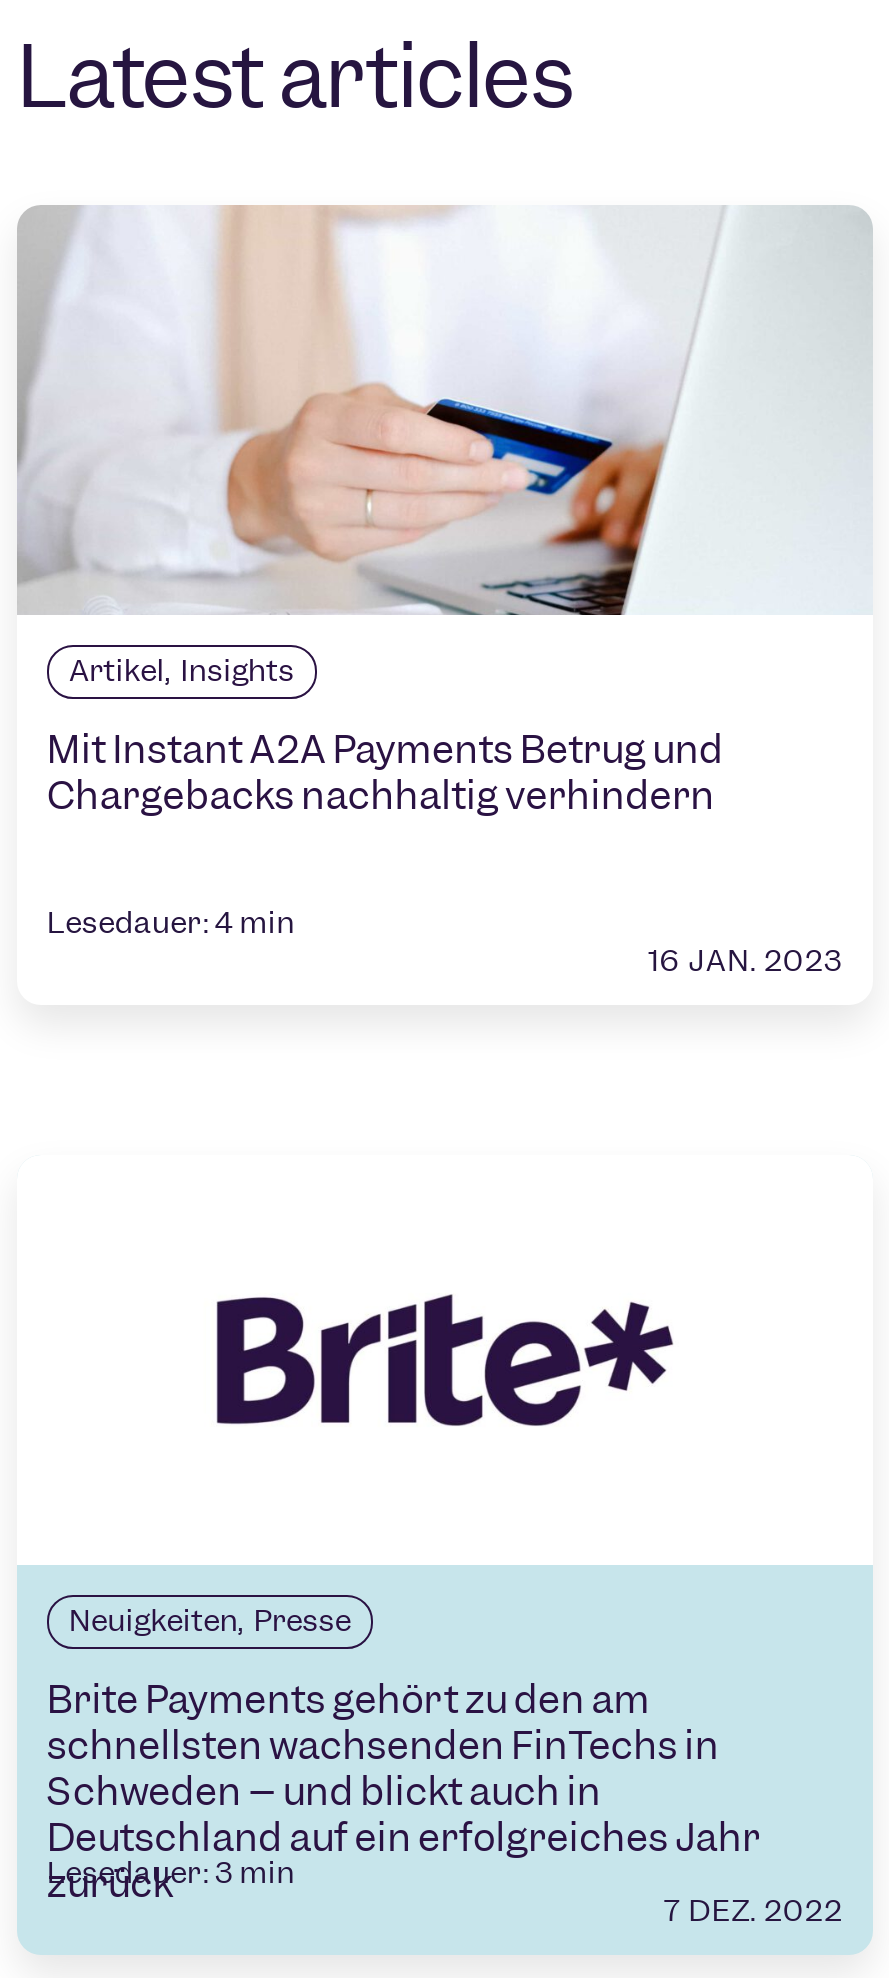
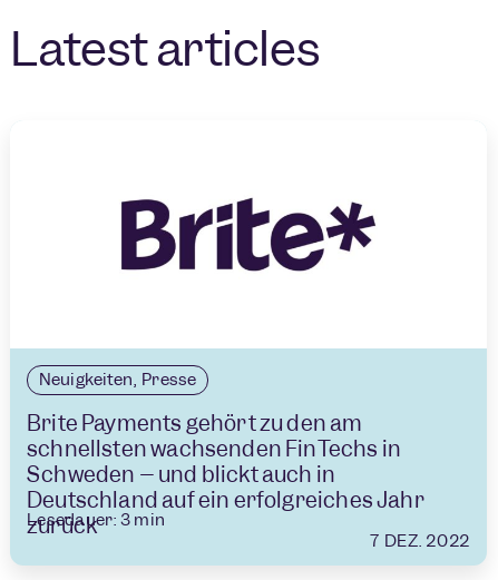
- [image]
- Artikel, Insights
- Mit Instant A2A Payments Betrug und
- Chargebacks nachhaltig verhindern
- Lesedauer: 4 min
- 16 JAN. 2023
